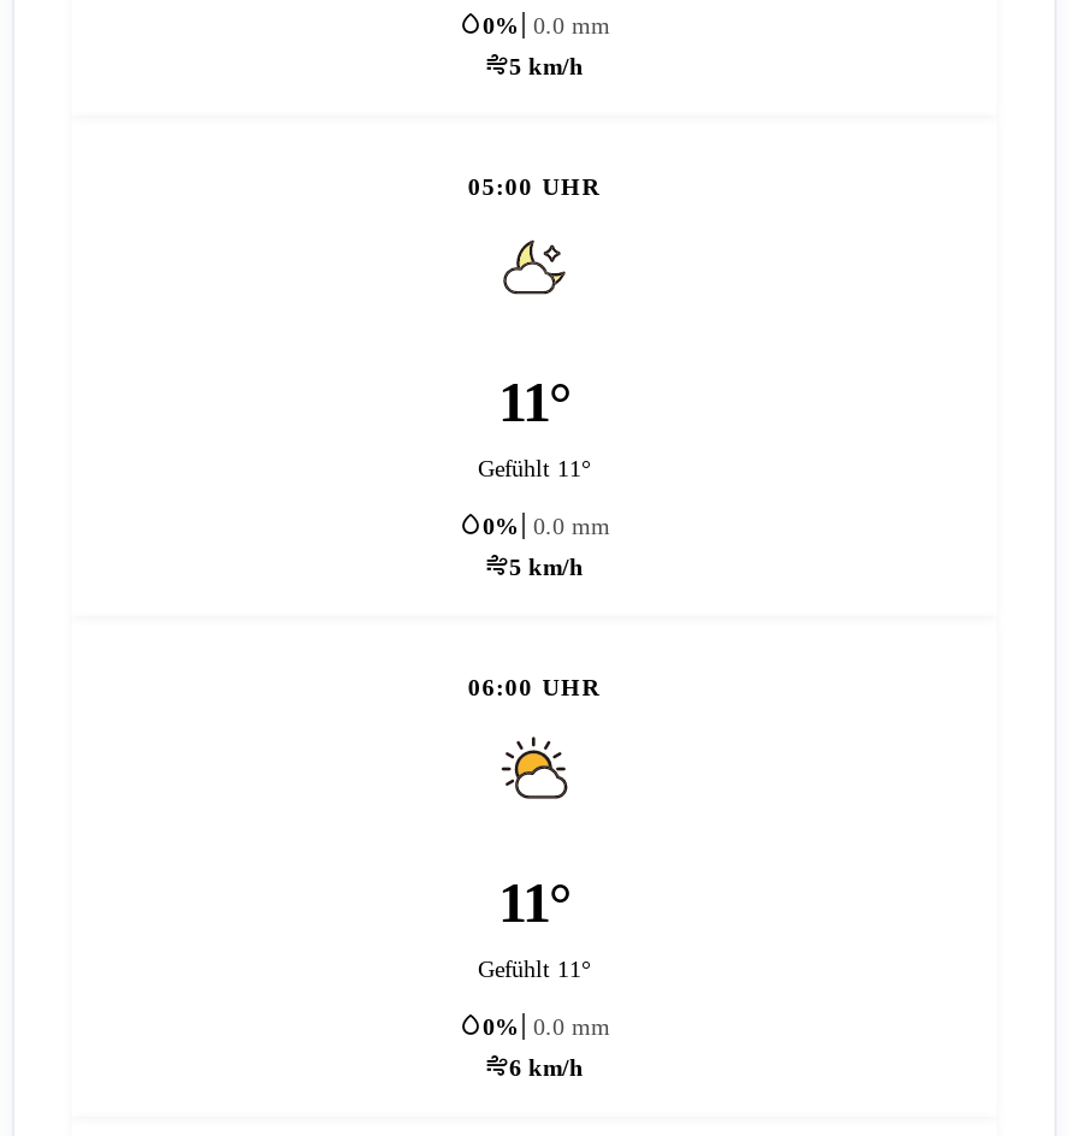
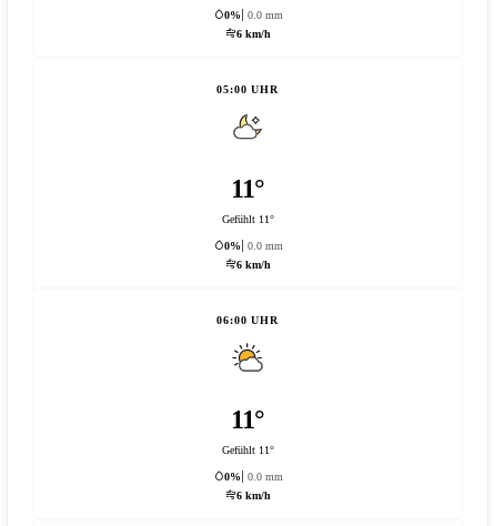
- 5 km/h
+ 6 km/h

- 5 km/h
+ 6 km/h
